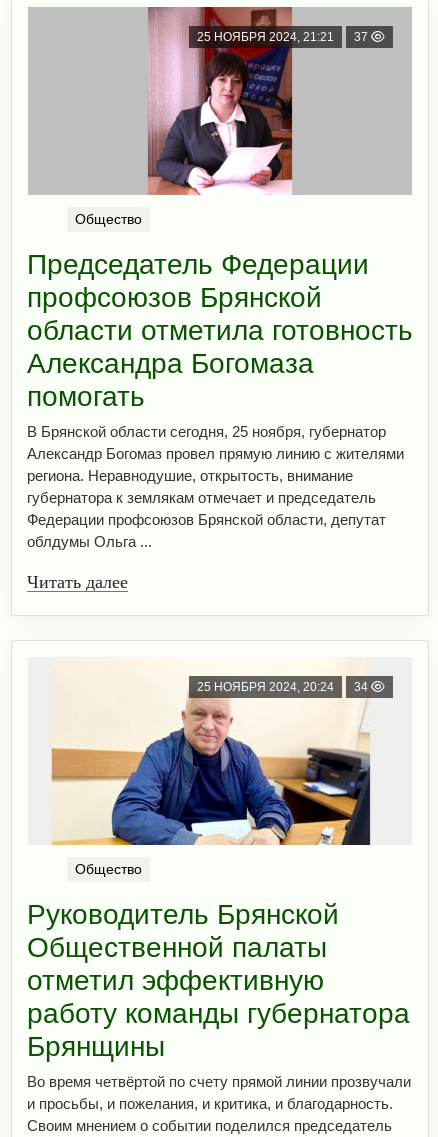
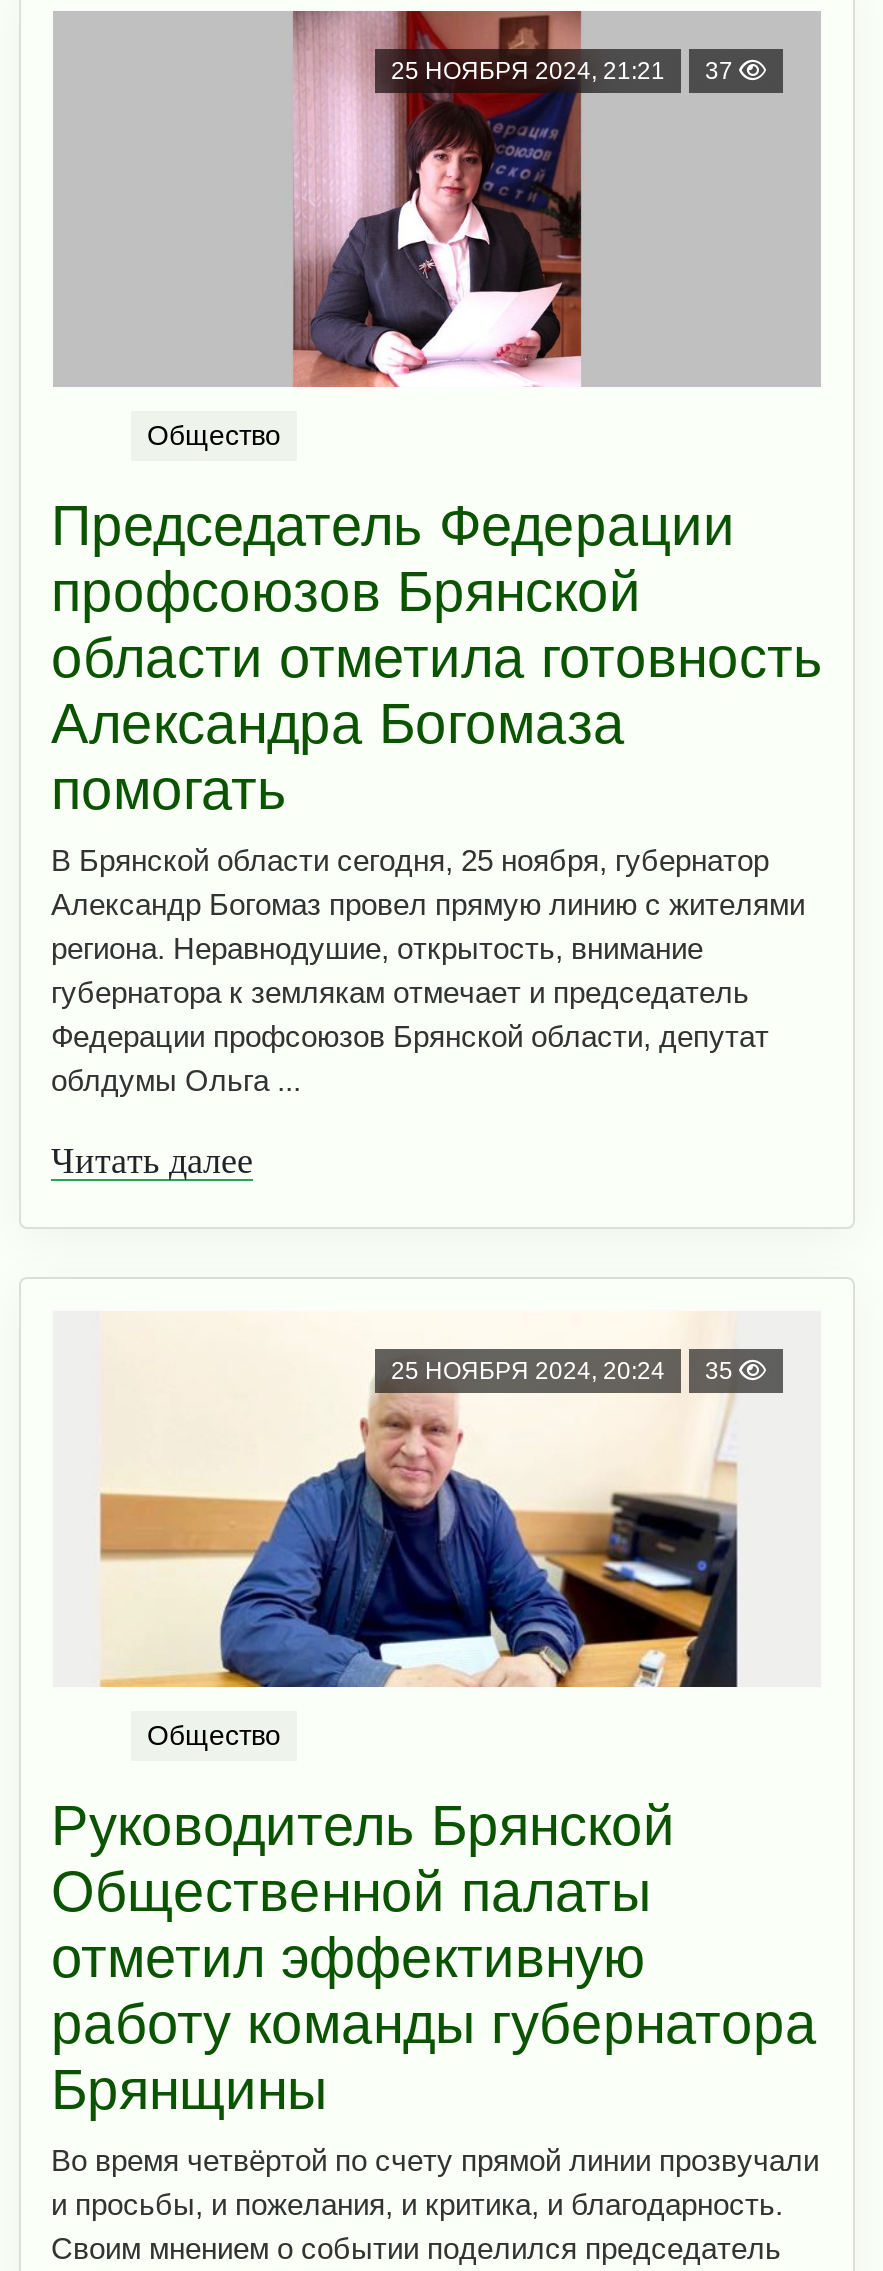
- 25 НОЯБРЯ 2024, 20:24 34
+ 25 НОЯБРЯ 2024, 20:24 35
